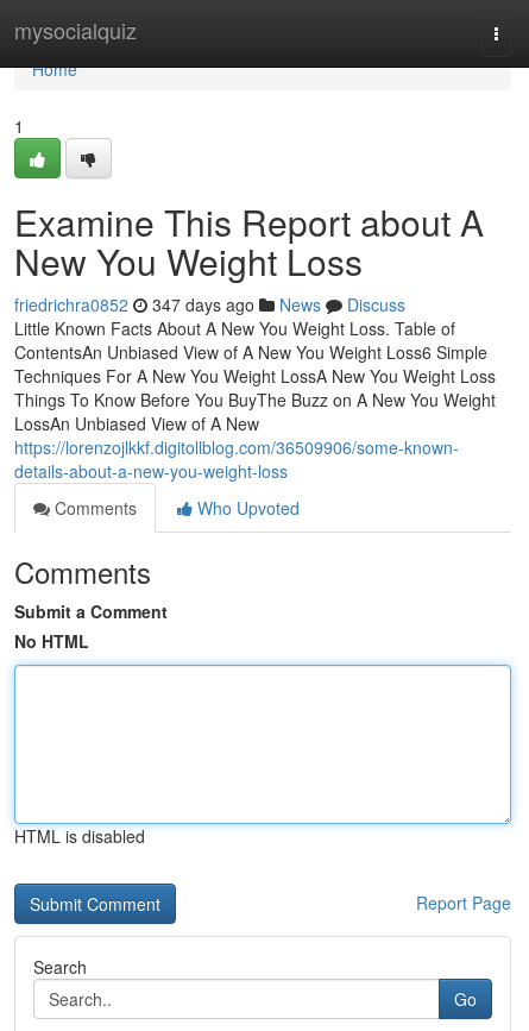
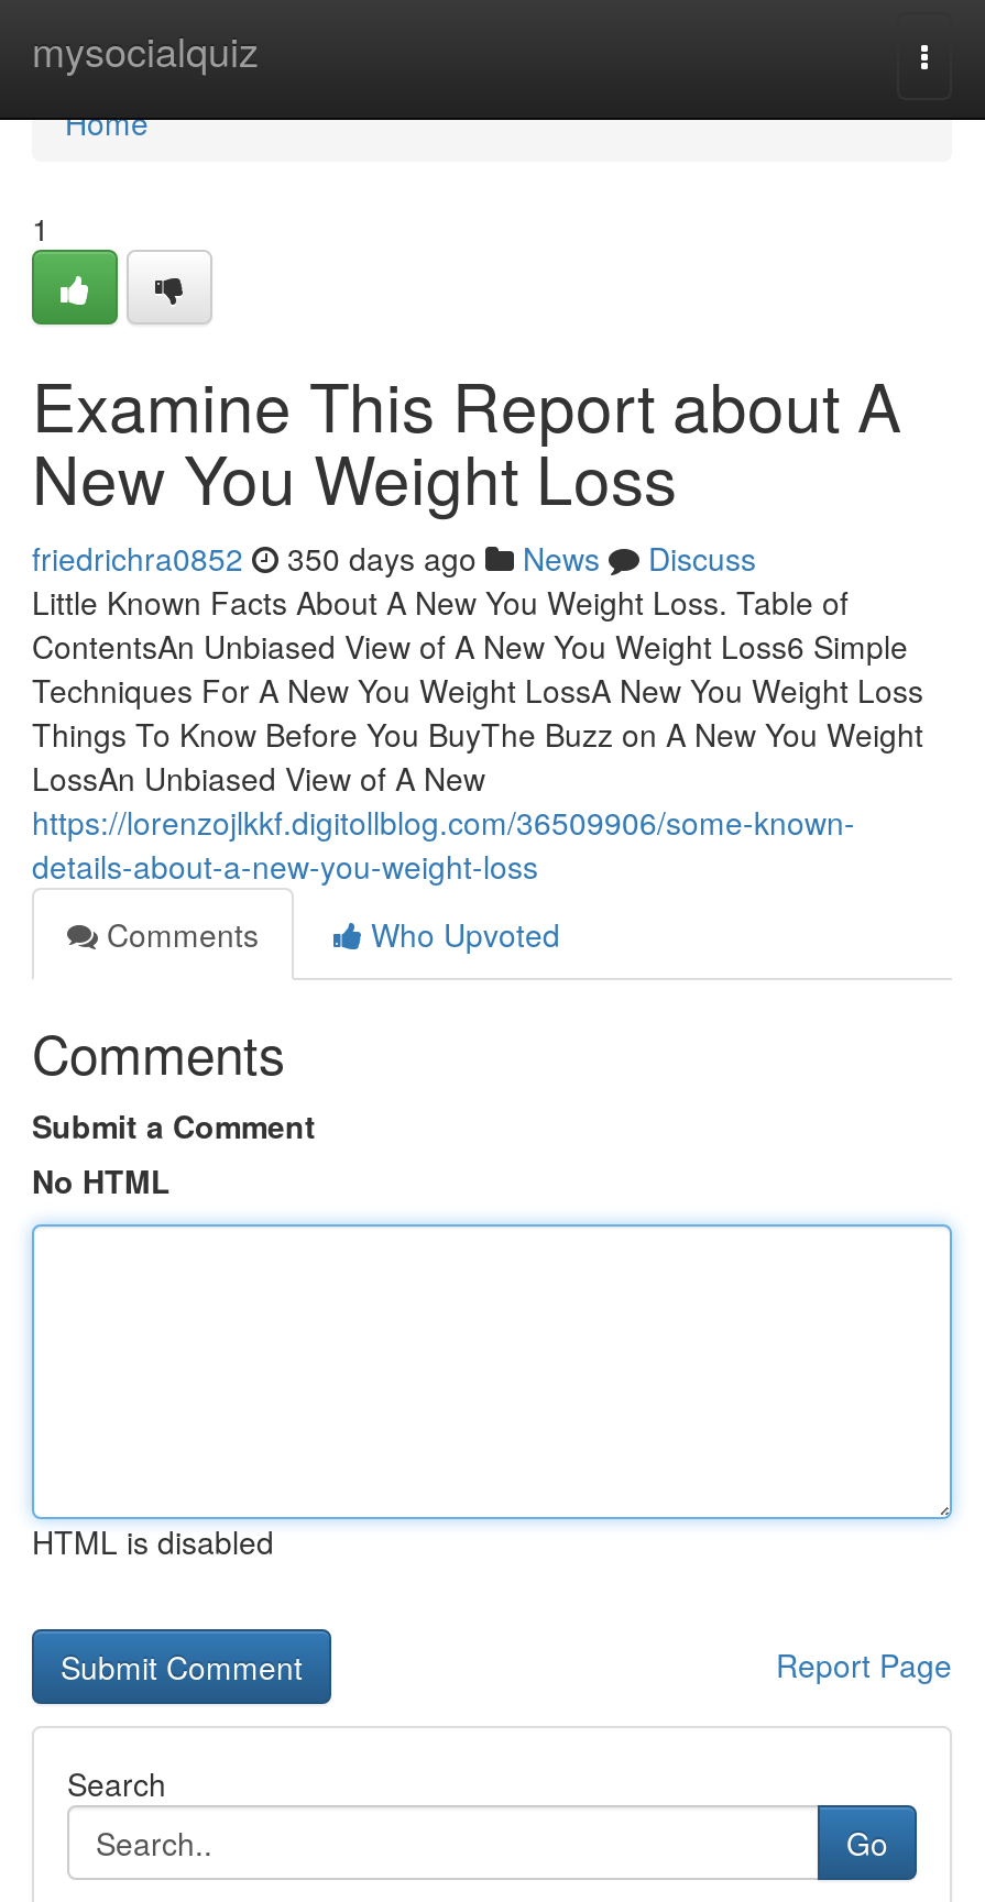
- friedrichra0852 347 days ago News Discuss
+ friedrichra0852 350 days ago News Discuss
